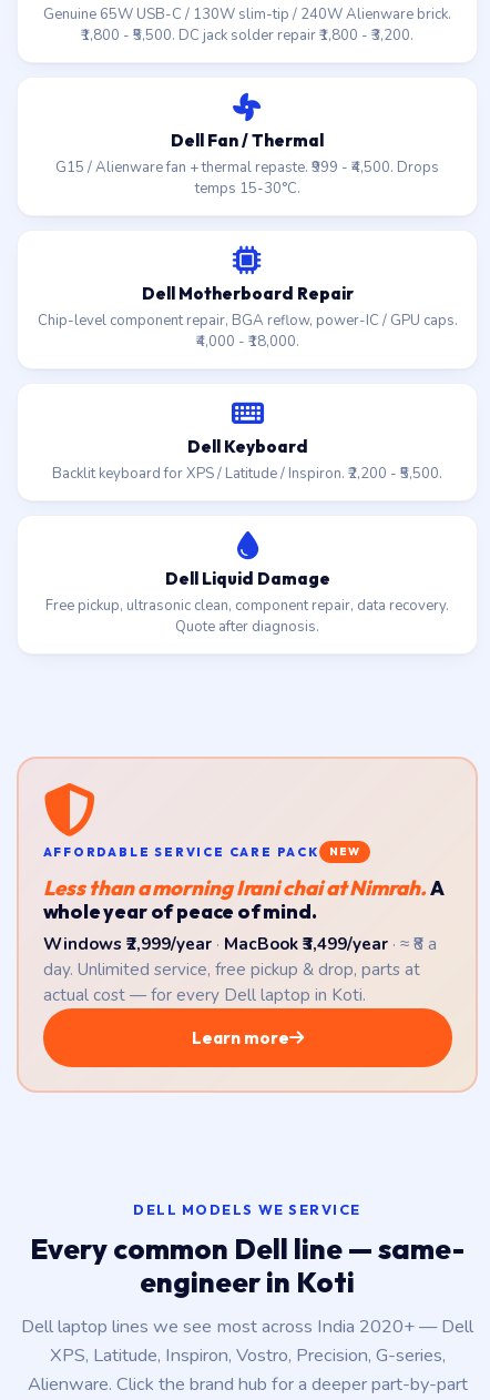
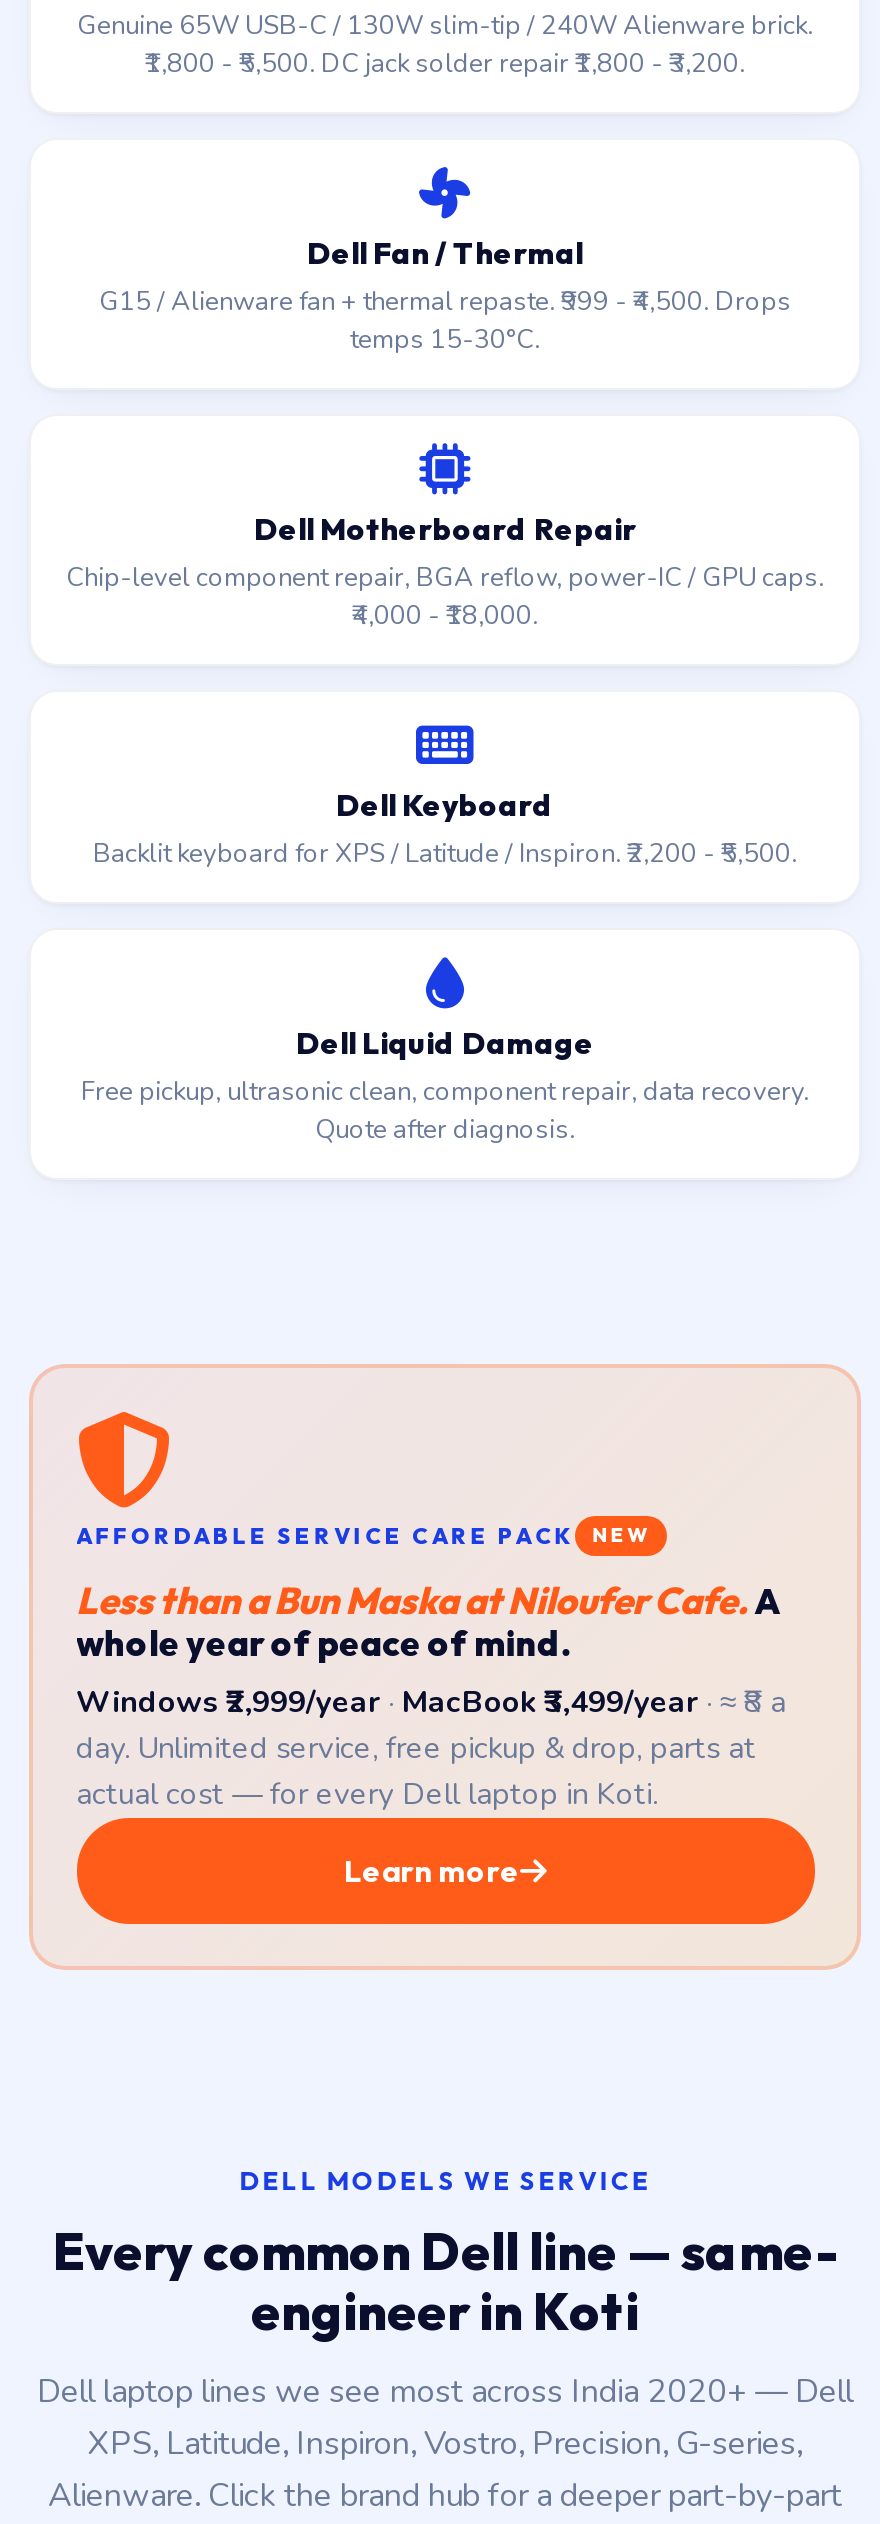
- Less than a morning Irani chai at Nimrah.A
+ Less than a Bun Maska at Niloufer Cafe.A
